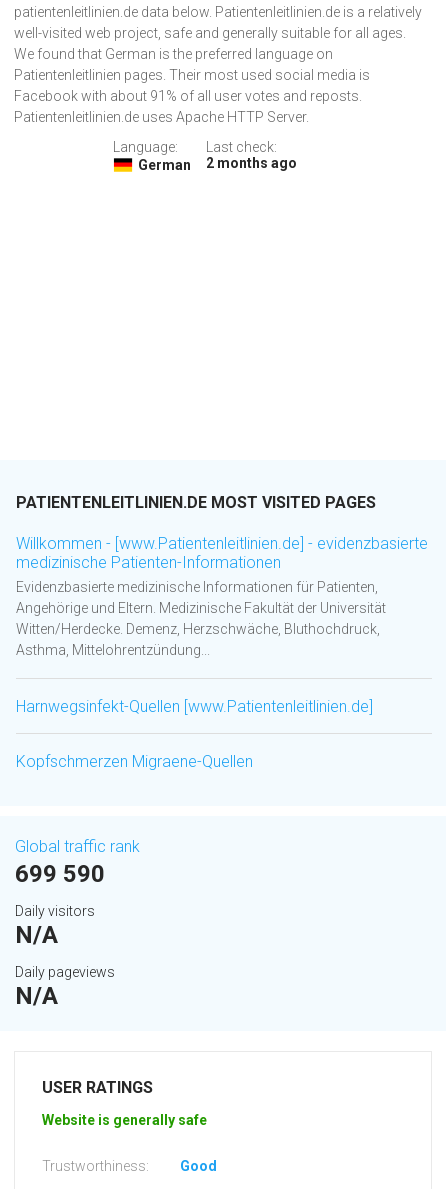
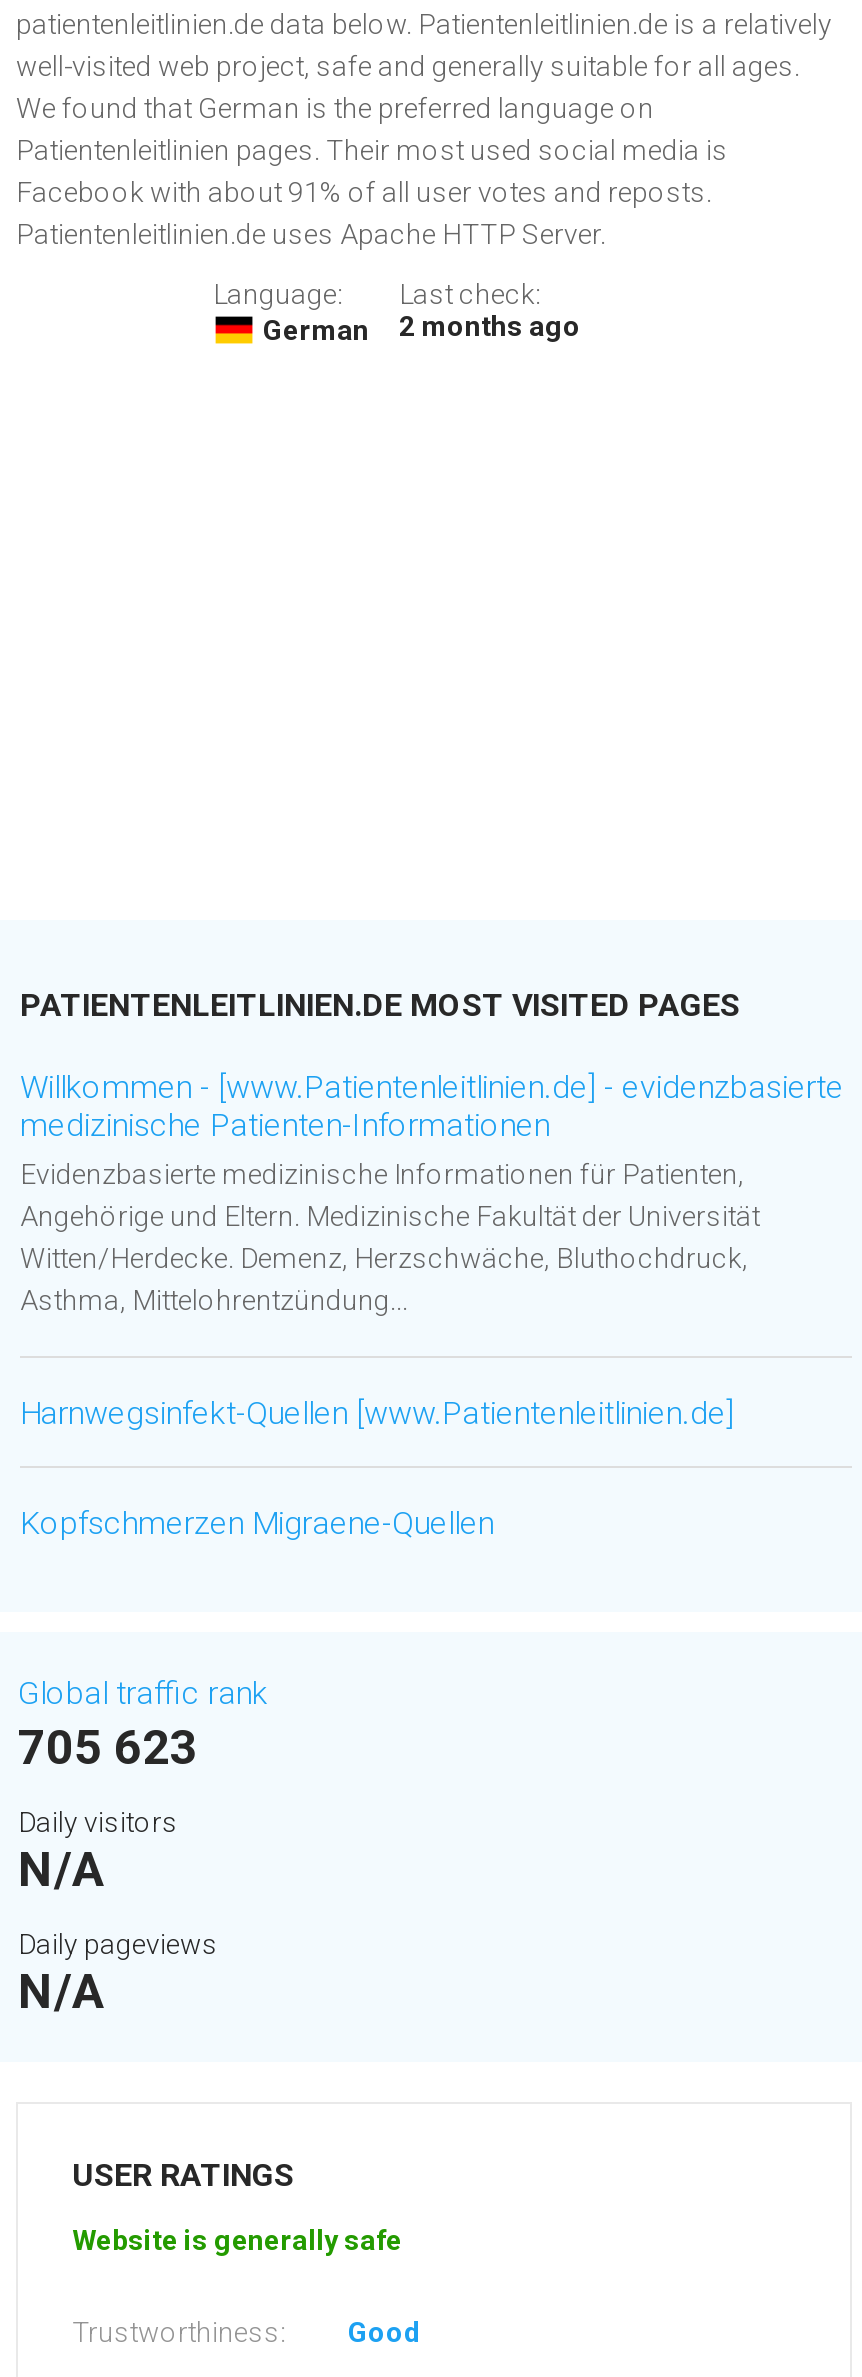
- 699 590
+ 705 623
